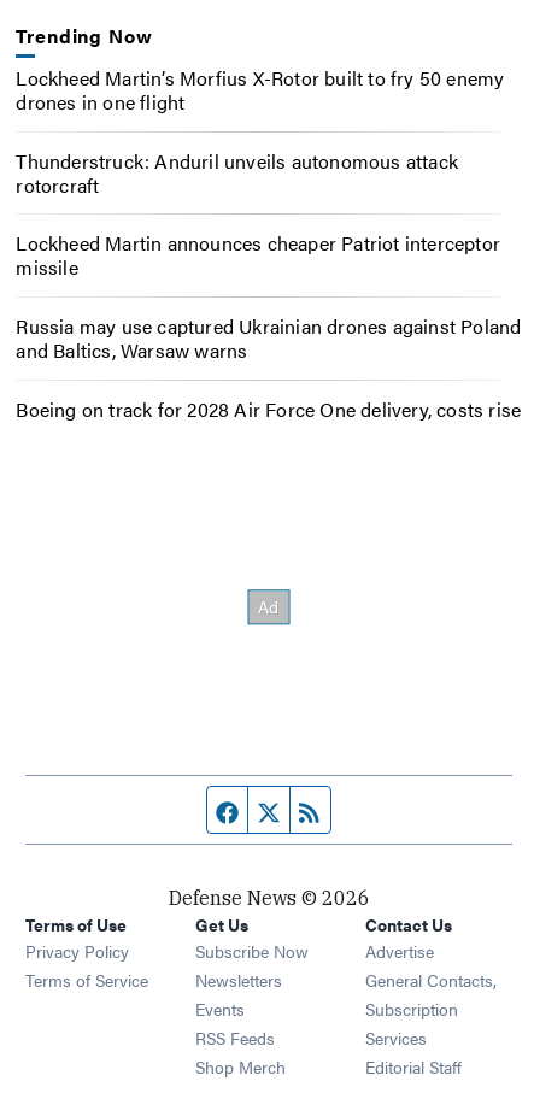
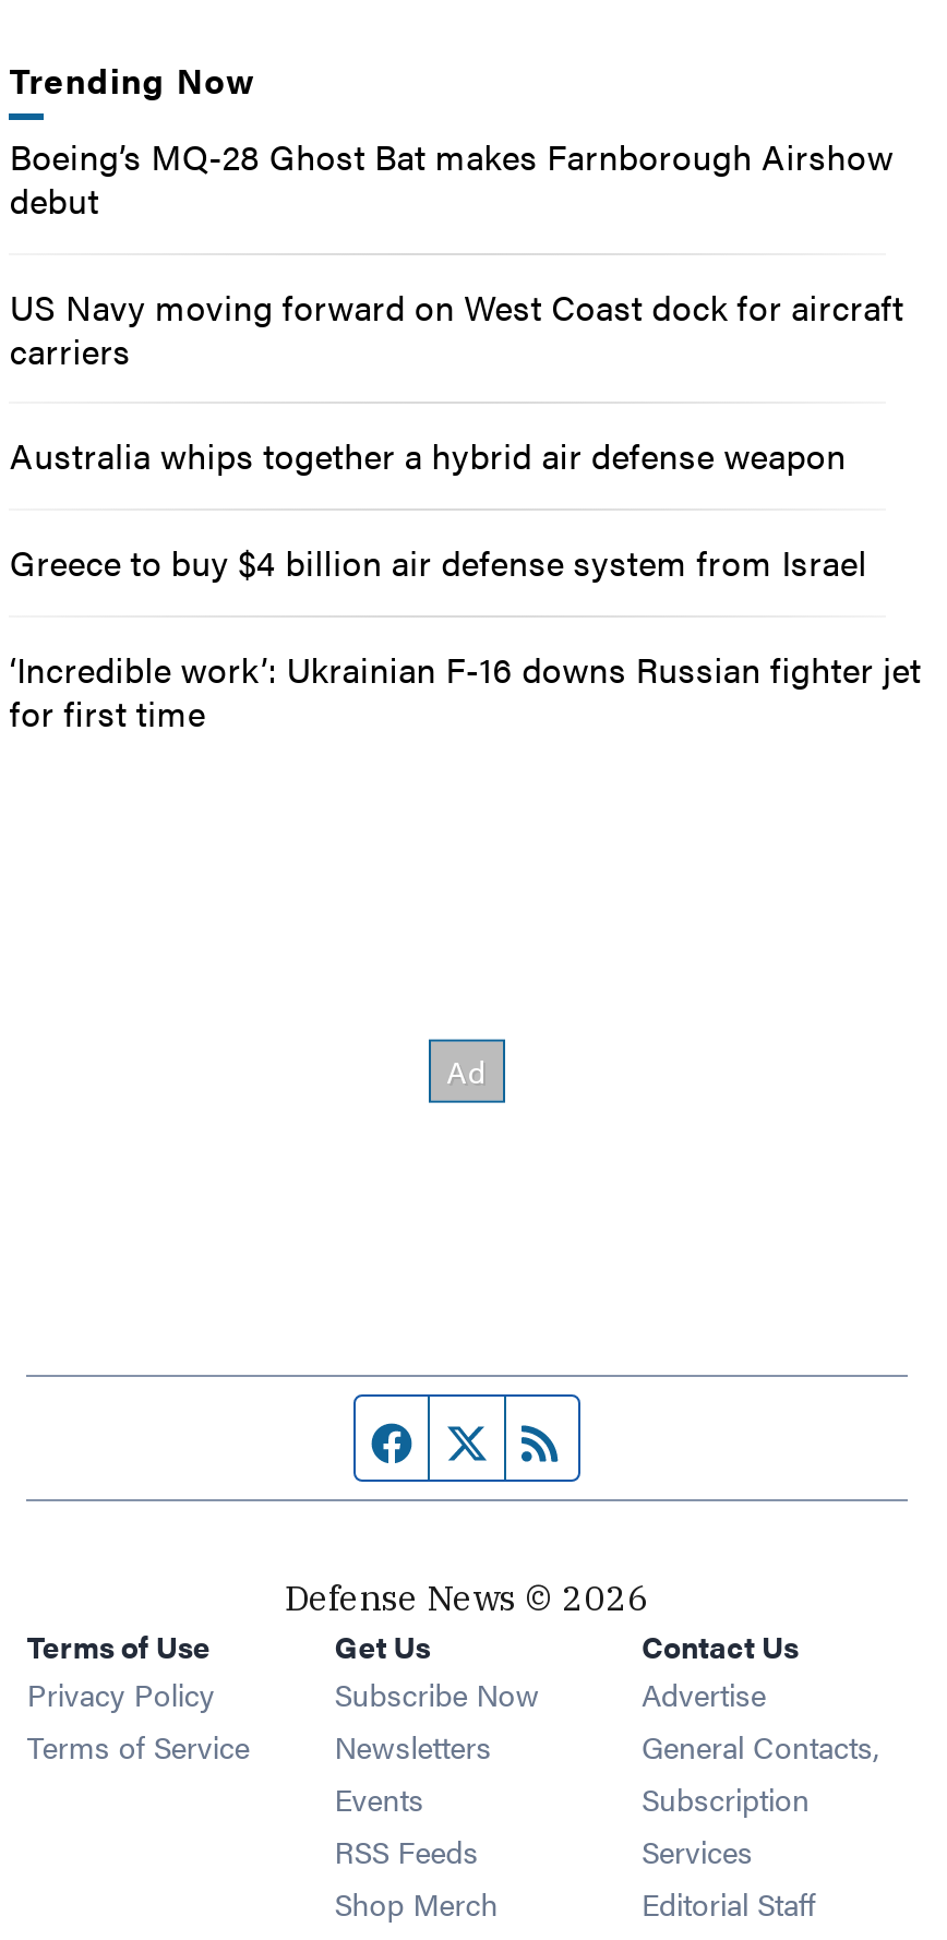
- Lockheed Martin’s Morfius X-Rotor built to fry 50 enemy
- drones in one flight
+ Boeing’s MQ-28 Ghost Bat makes Farnborough Airshow
+ debut

- Thunderstruck: Anduril unveils autonomous attack
- rotorcraft
+ US Navy moving forward on West Coast dock for aircraft
+ carriers

- Lockheed Martin announces cheaper Patriot interceptor
- missile
+ Australia whips together a hybrid air defense weapon

- Russia may use captured Ukrainian drones against Poland
- and Baltics, Warsaw warns
+ Greece to buy $4 billion air defense system from Israel

- Boeing on track for 2028 Air Force One delivery, costs rise
+ ‘Incredible work’: Ukrainian F-16 downs Russian fighter jet
+ for first time
